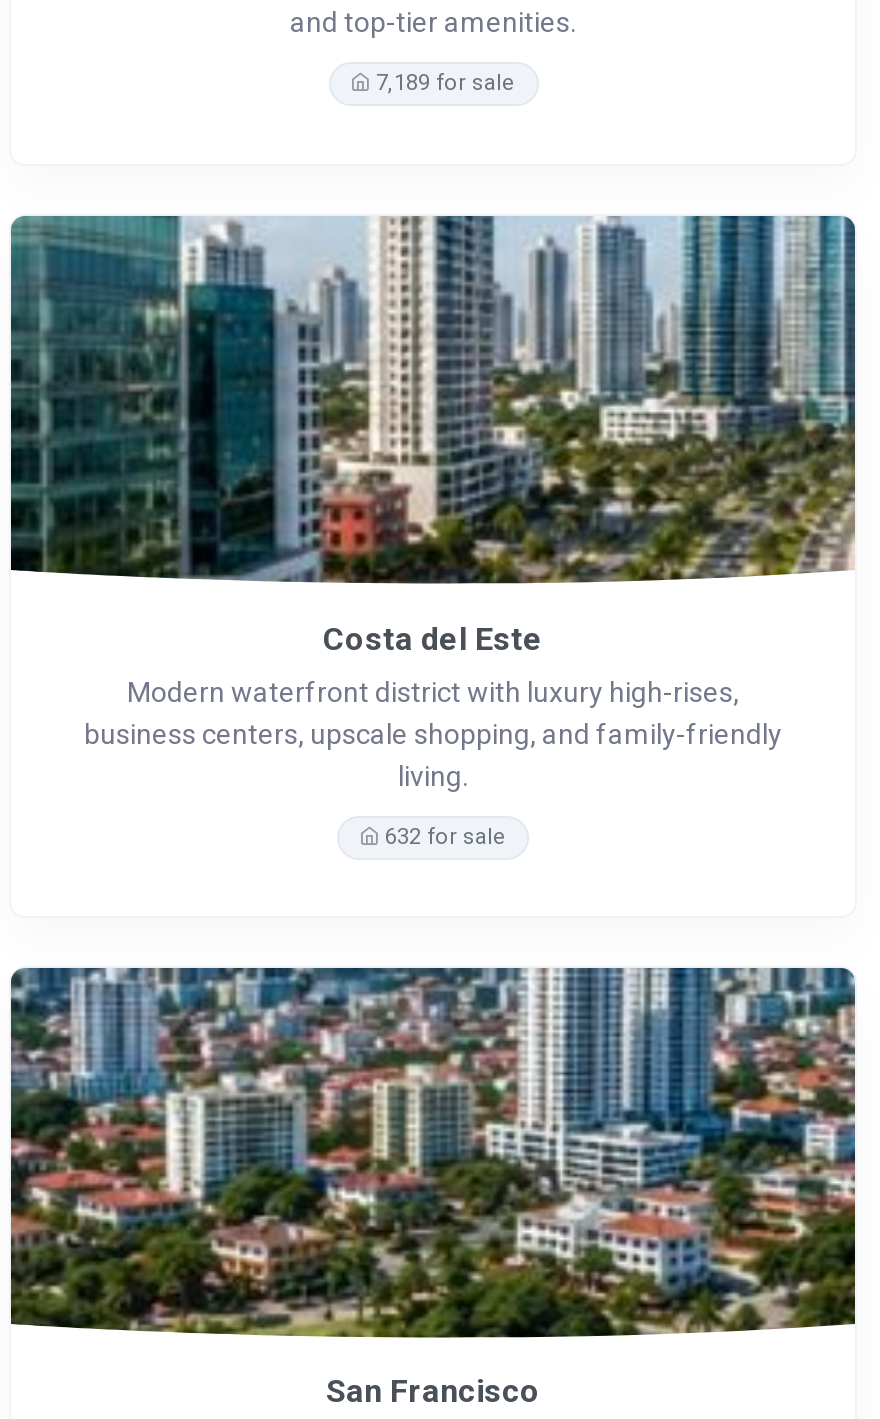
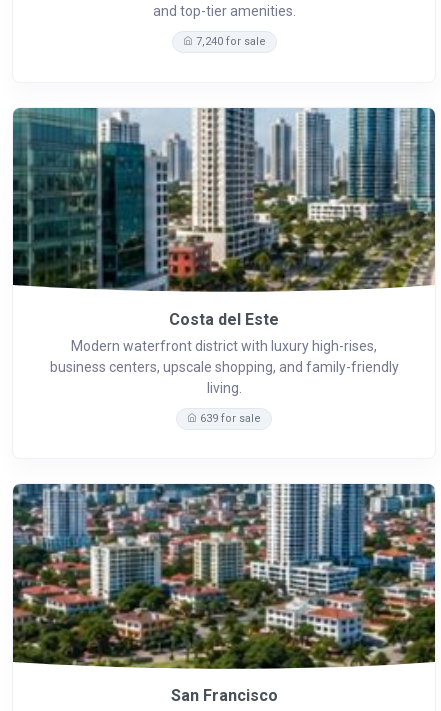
- 7,189 for sale
+ 7,240 for sale

- 632 for sale
+ 639 for sale
